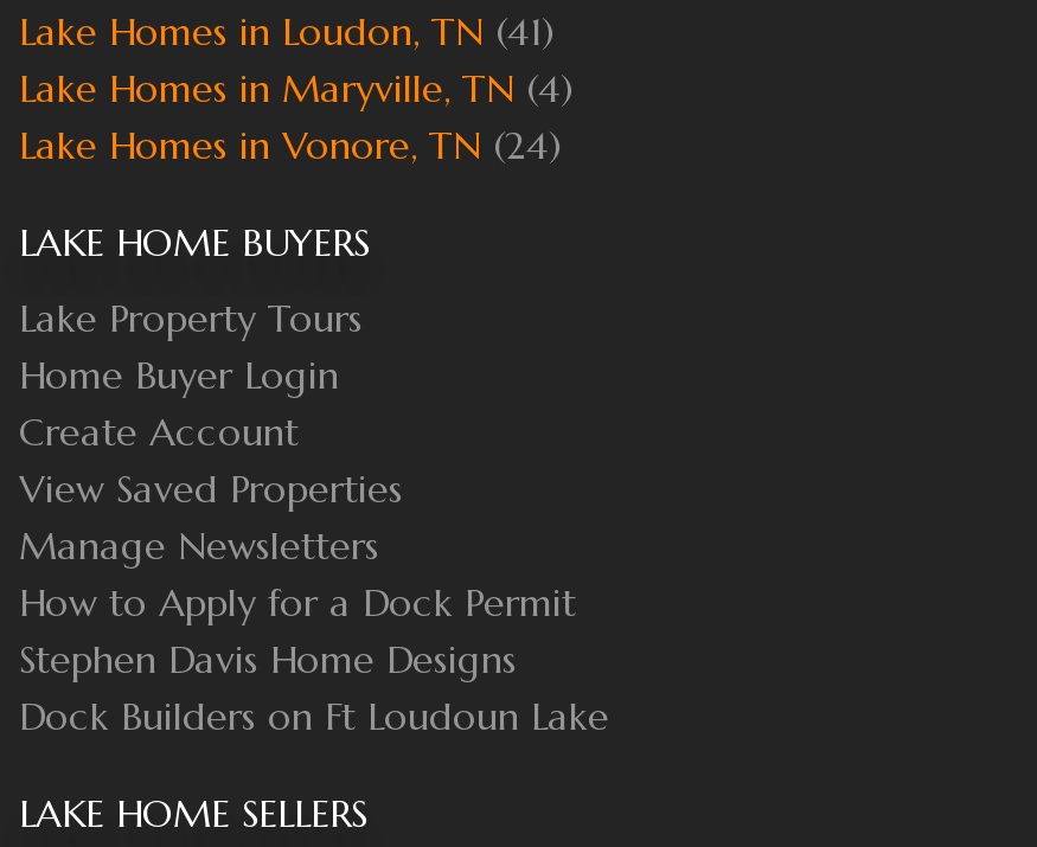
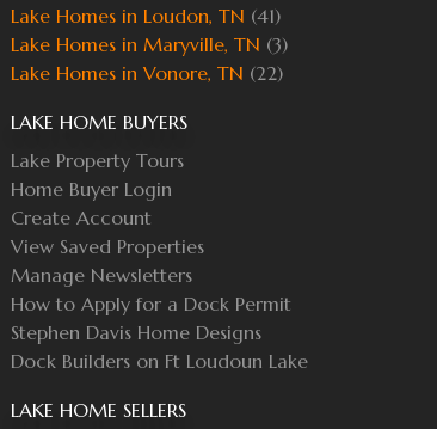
- Lake Homes in Maryville, TN (4)
+ Lake Homes in Maryville, TN (3)

- Lake Homes in Vonore, TN (24)
+ Lake Homes in Vonore, TN (22)
